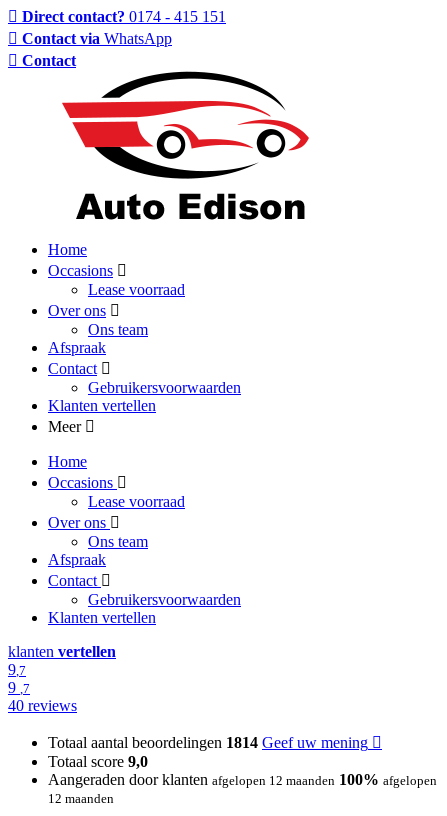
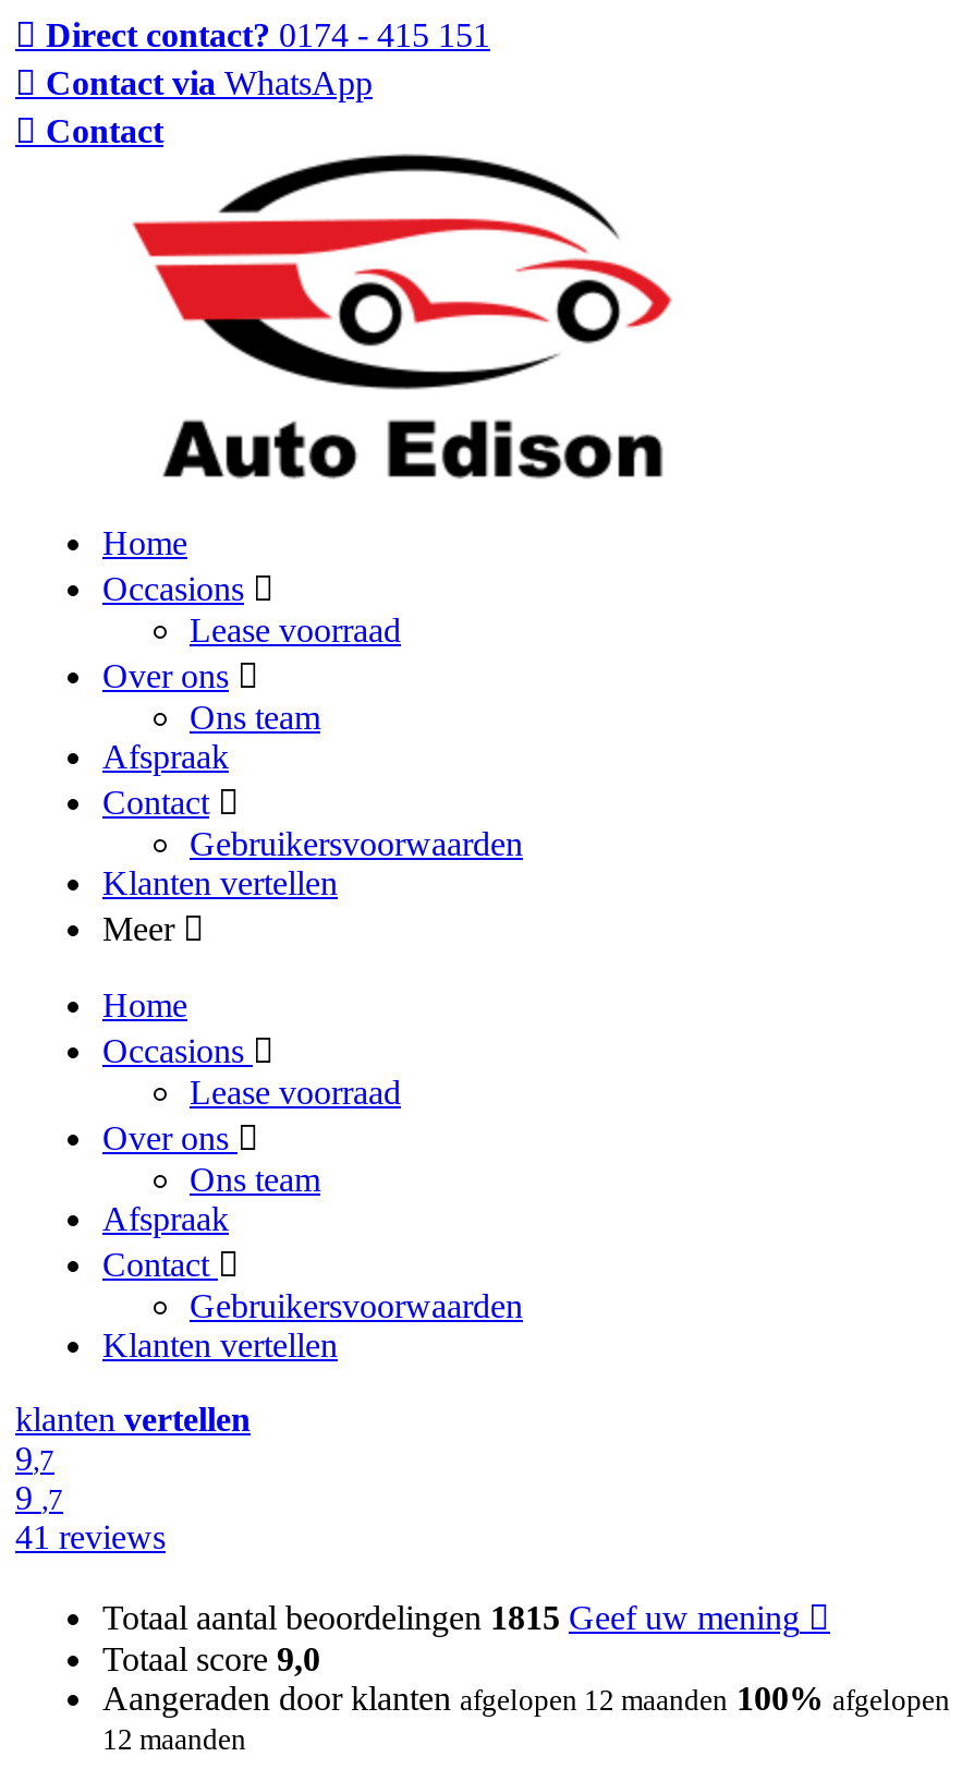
- 40 reviews
+ 41 reviews

- Totaal aantal beoordelingen 1814 Geef uw mening
+ Totaal aantal beoordelingen 1815 Geef uw mening
